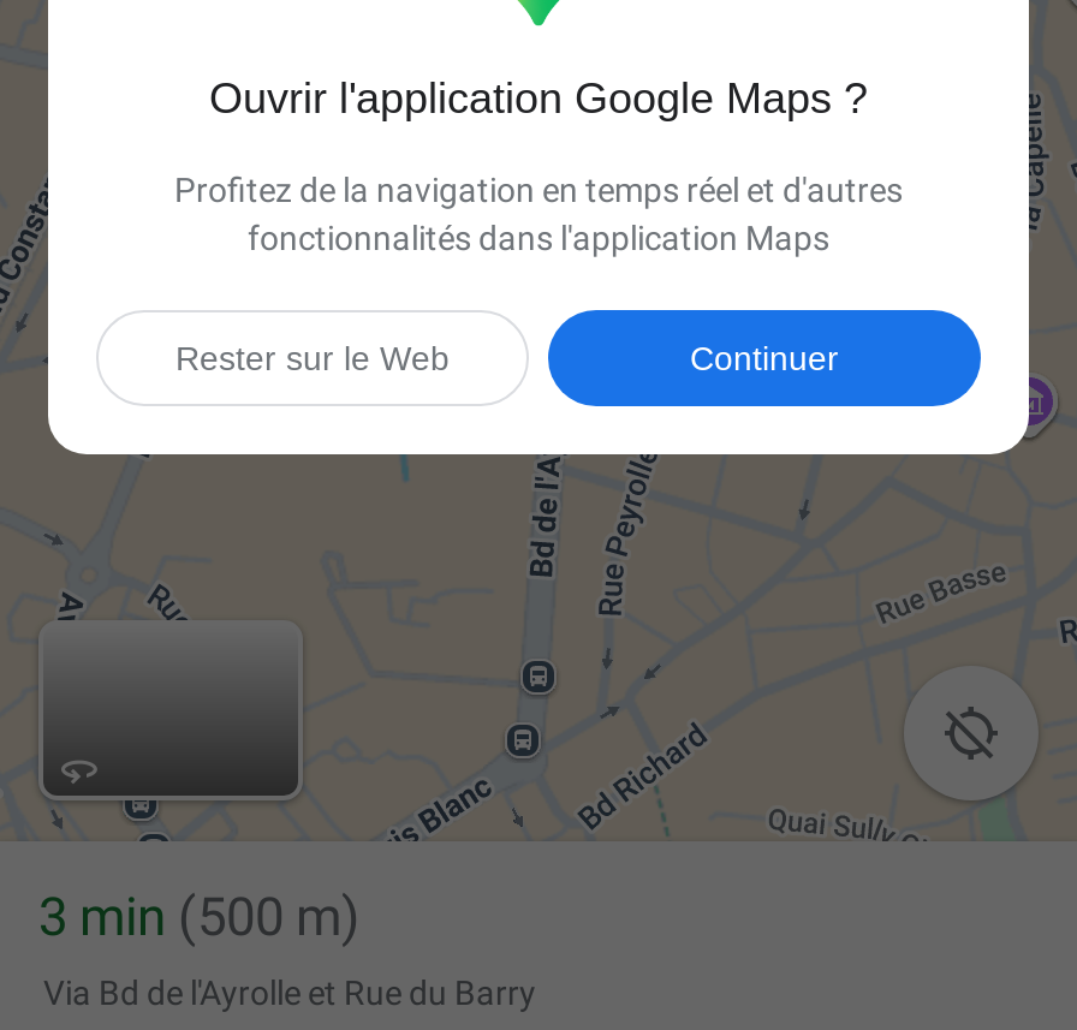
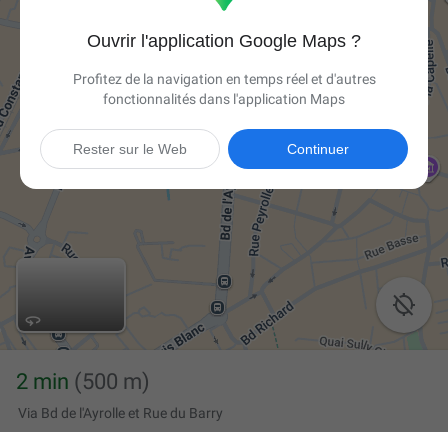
- 3 min (500 m)
+ 2 min (500 m)
